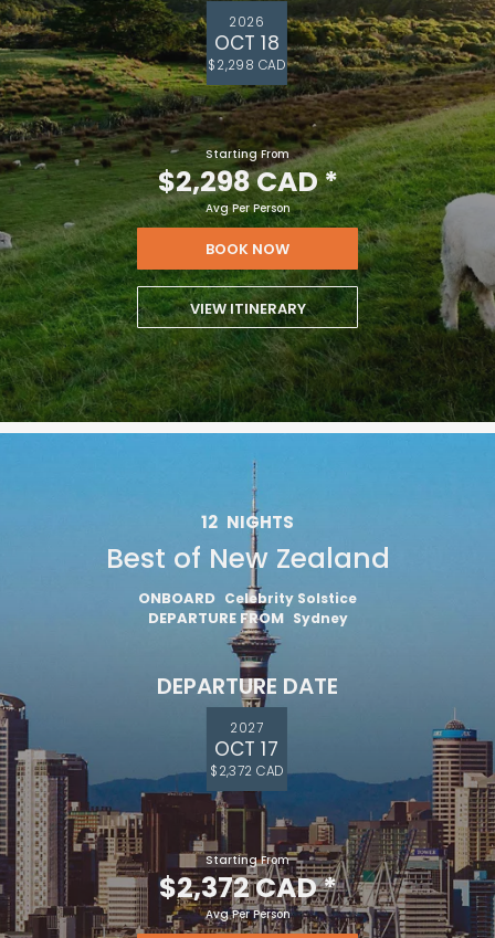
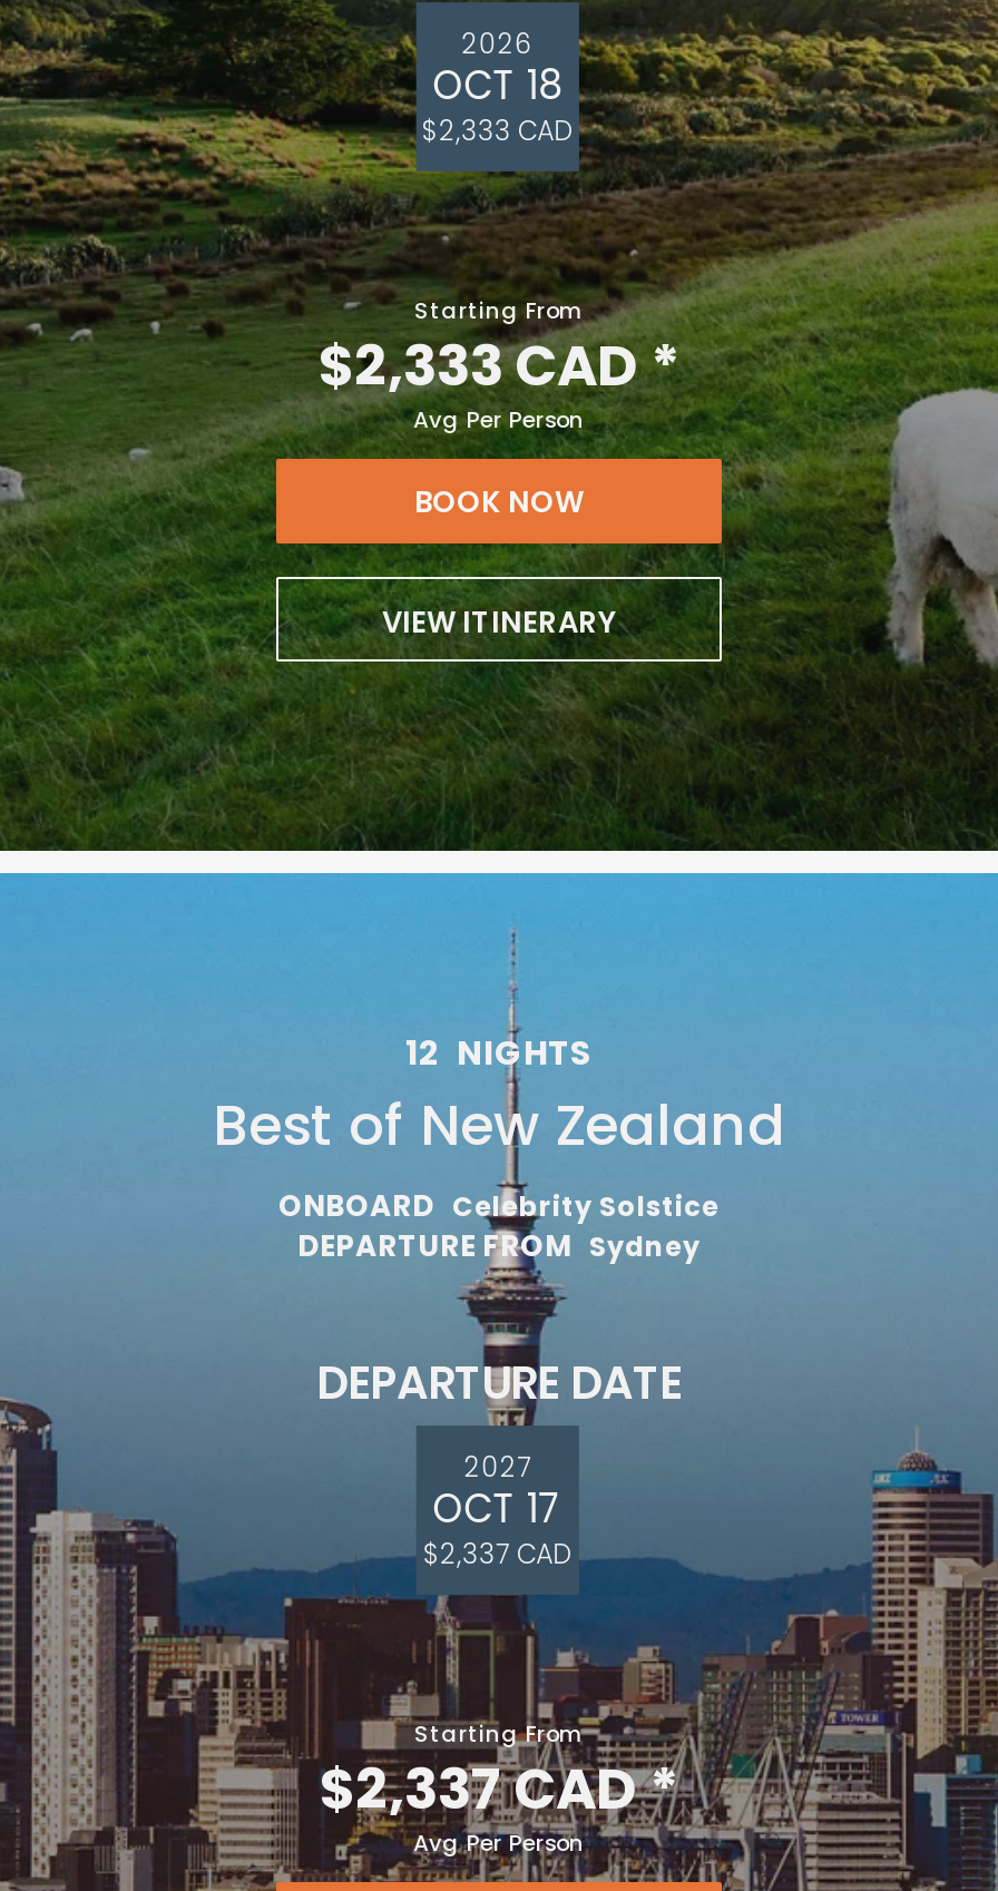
- $2,298 CAD
+ $2,333 CAD

- $2,298 CAD *
+ $2,333 CAD *

- $2,372 CAD
+ $2,337 CAD

- $2,372 CAD*
+ $2,337 CAD*
